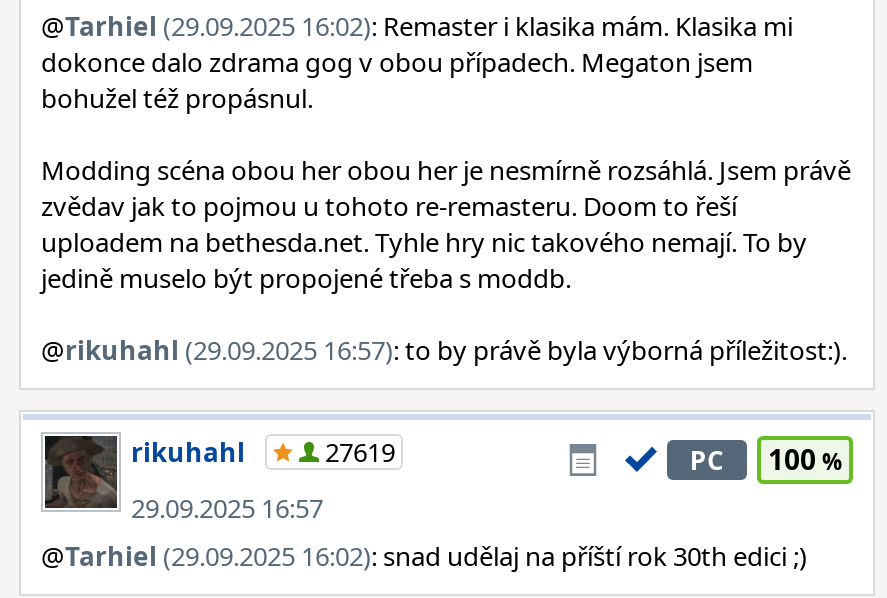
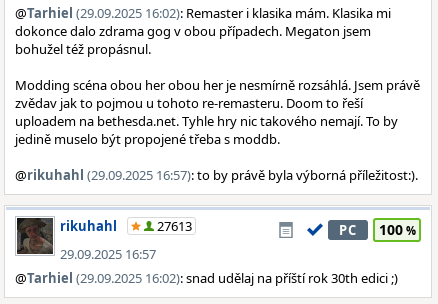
- 27619
+ 27613
